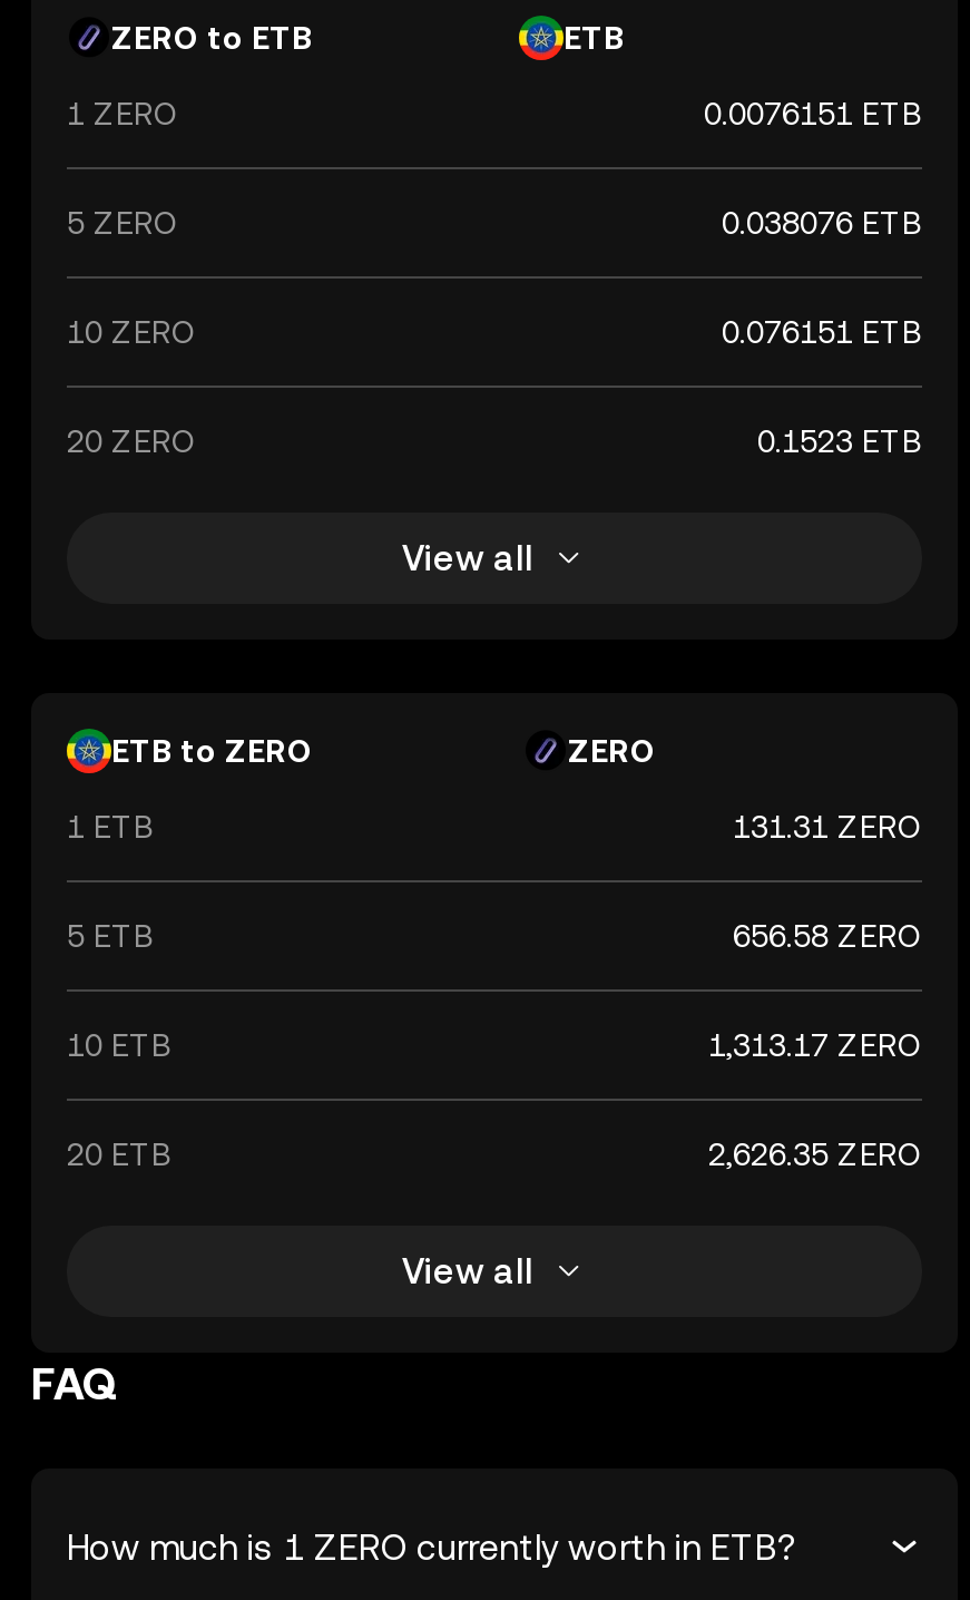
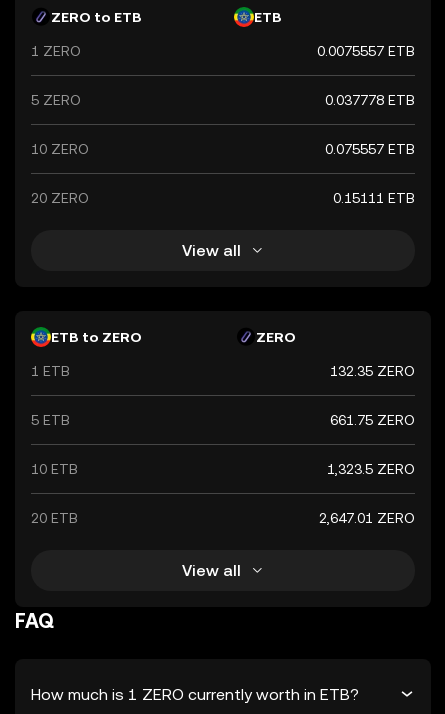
- 0.0076151 ETB
+ 0.0075557 ETB

- 0.038076 ETB
+ 0.037778 ETB

- 0.076151 ETB
+ 0.075557 ETB

- 0.1523 ETB
+ 0.15111 ETB

- 131.31 ZERO
+ 132.35 ZERO

- 656.58 ZERO
+ 661.75 ZERO

- 1,313.17 ZERO
+ 1,323.5 ZERO

- 2,626.35 ZERO
+ 2,647.01 ZERO
